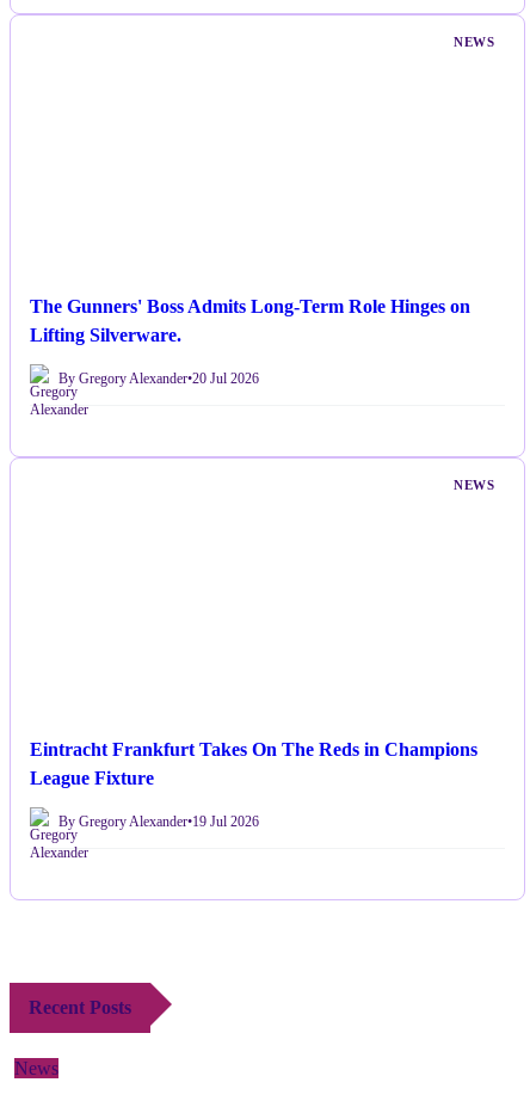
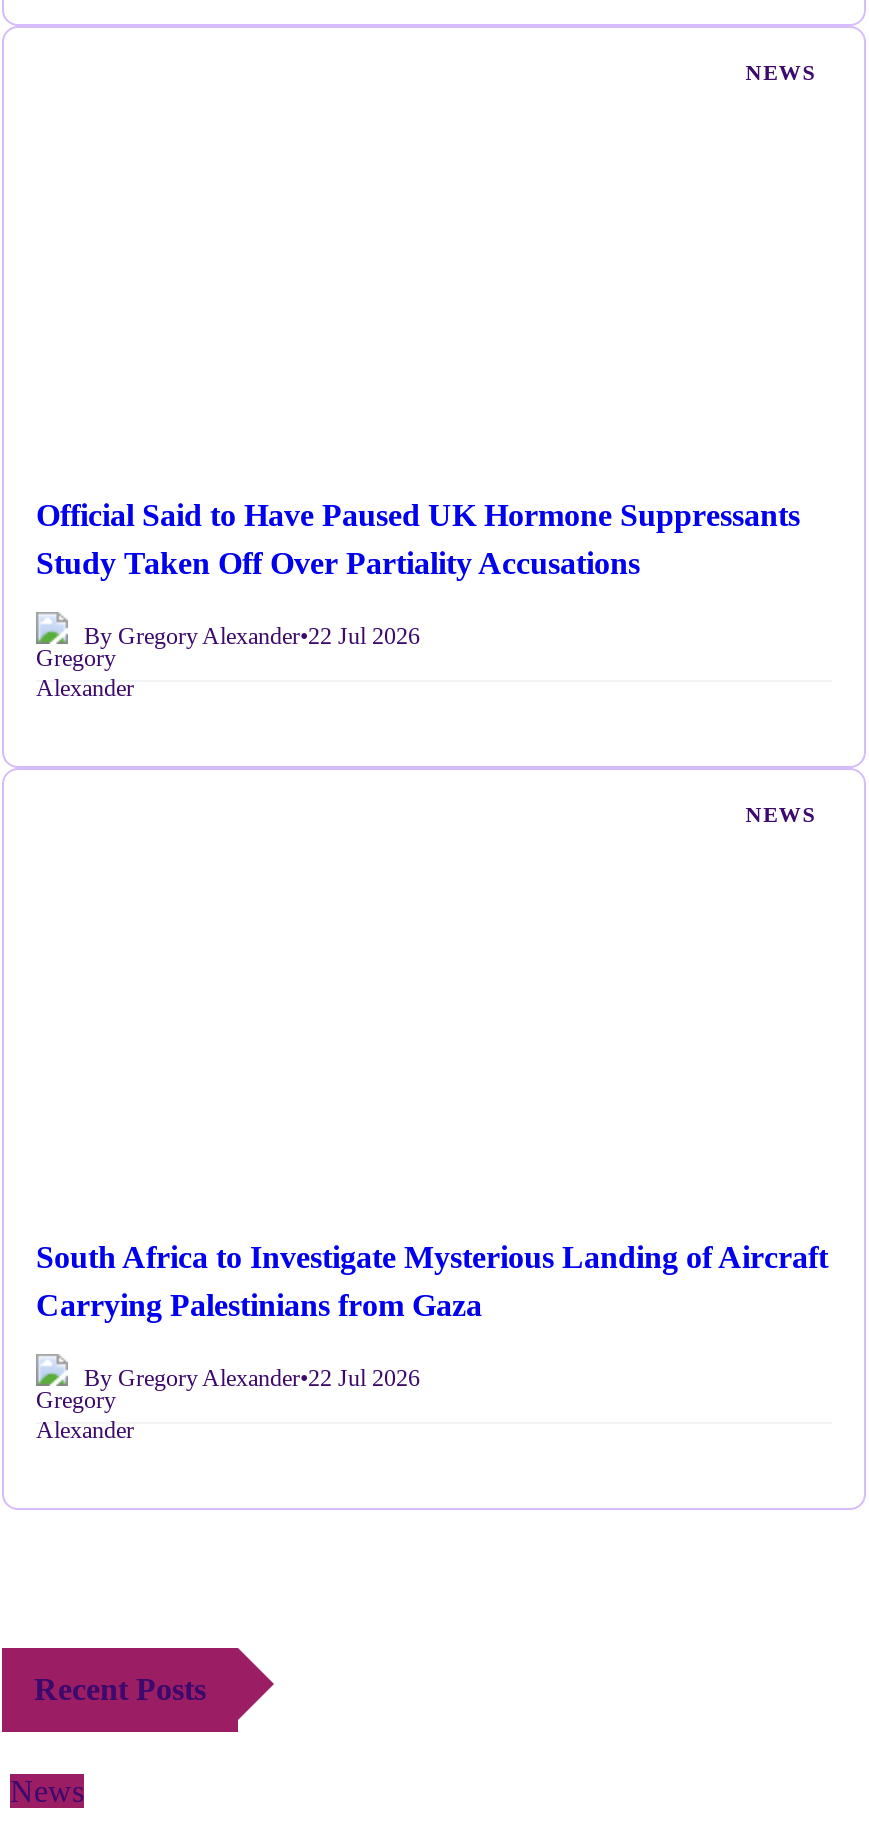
- The Gunners' Boss Admits Long-Term Role Hinges on
- Lifting Silverware.
+ Official Said to Have Paused UK Hormone Suppressants
+ Study Taken Off Over Partiality Accusations

- By Gregory Alexander•20 Jul 2026
+ By Gregory Alexander•22 Jul 2026

- Eintracht Frankfurt Takes On The Reds in Champions
- League Fixture
+ South Africa to Investigate Mysterious Landing of Aircraft
+ Carrying Palestinians from Gaza

- By Gregory Alexander•19 Jul 2026
+ By Gregory Alexander•22 Jul 2026
